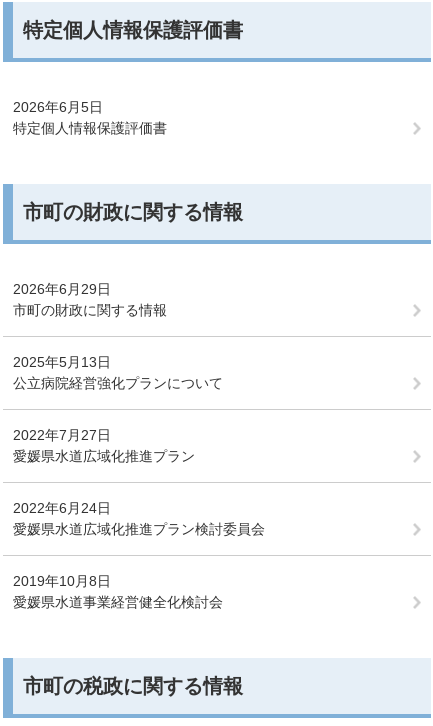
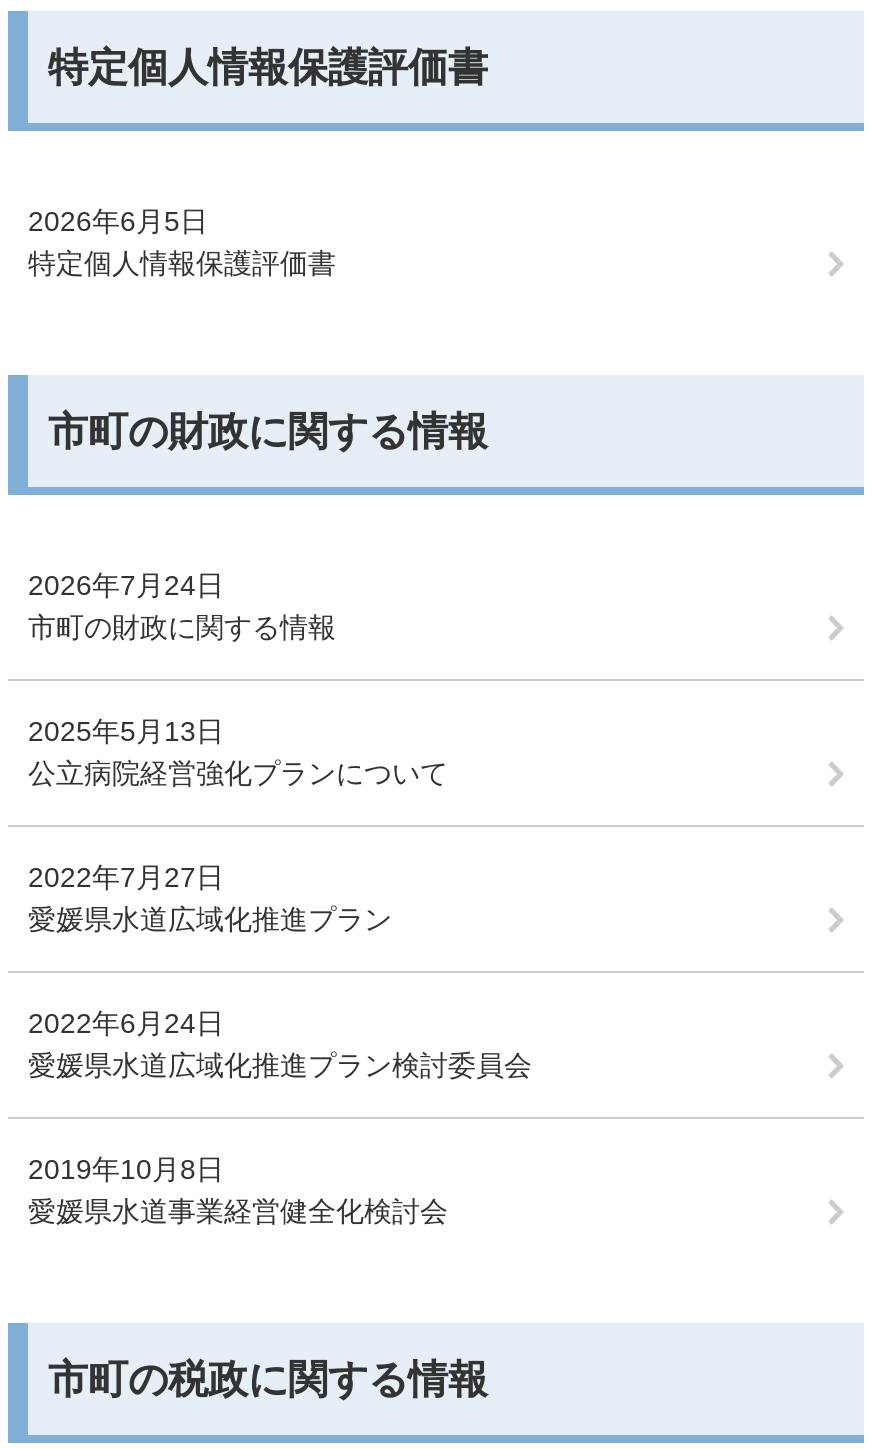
- 2026年6月29日
+ 2026年7月24日
